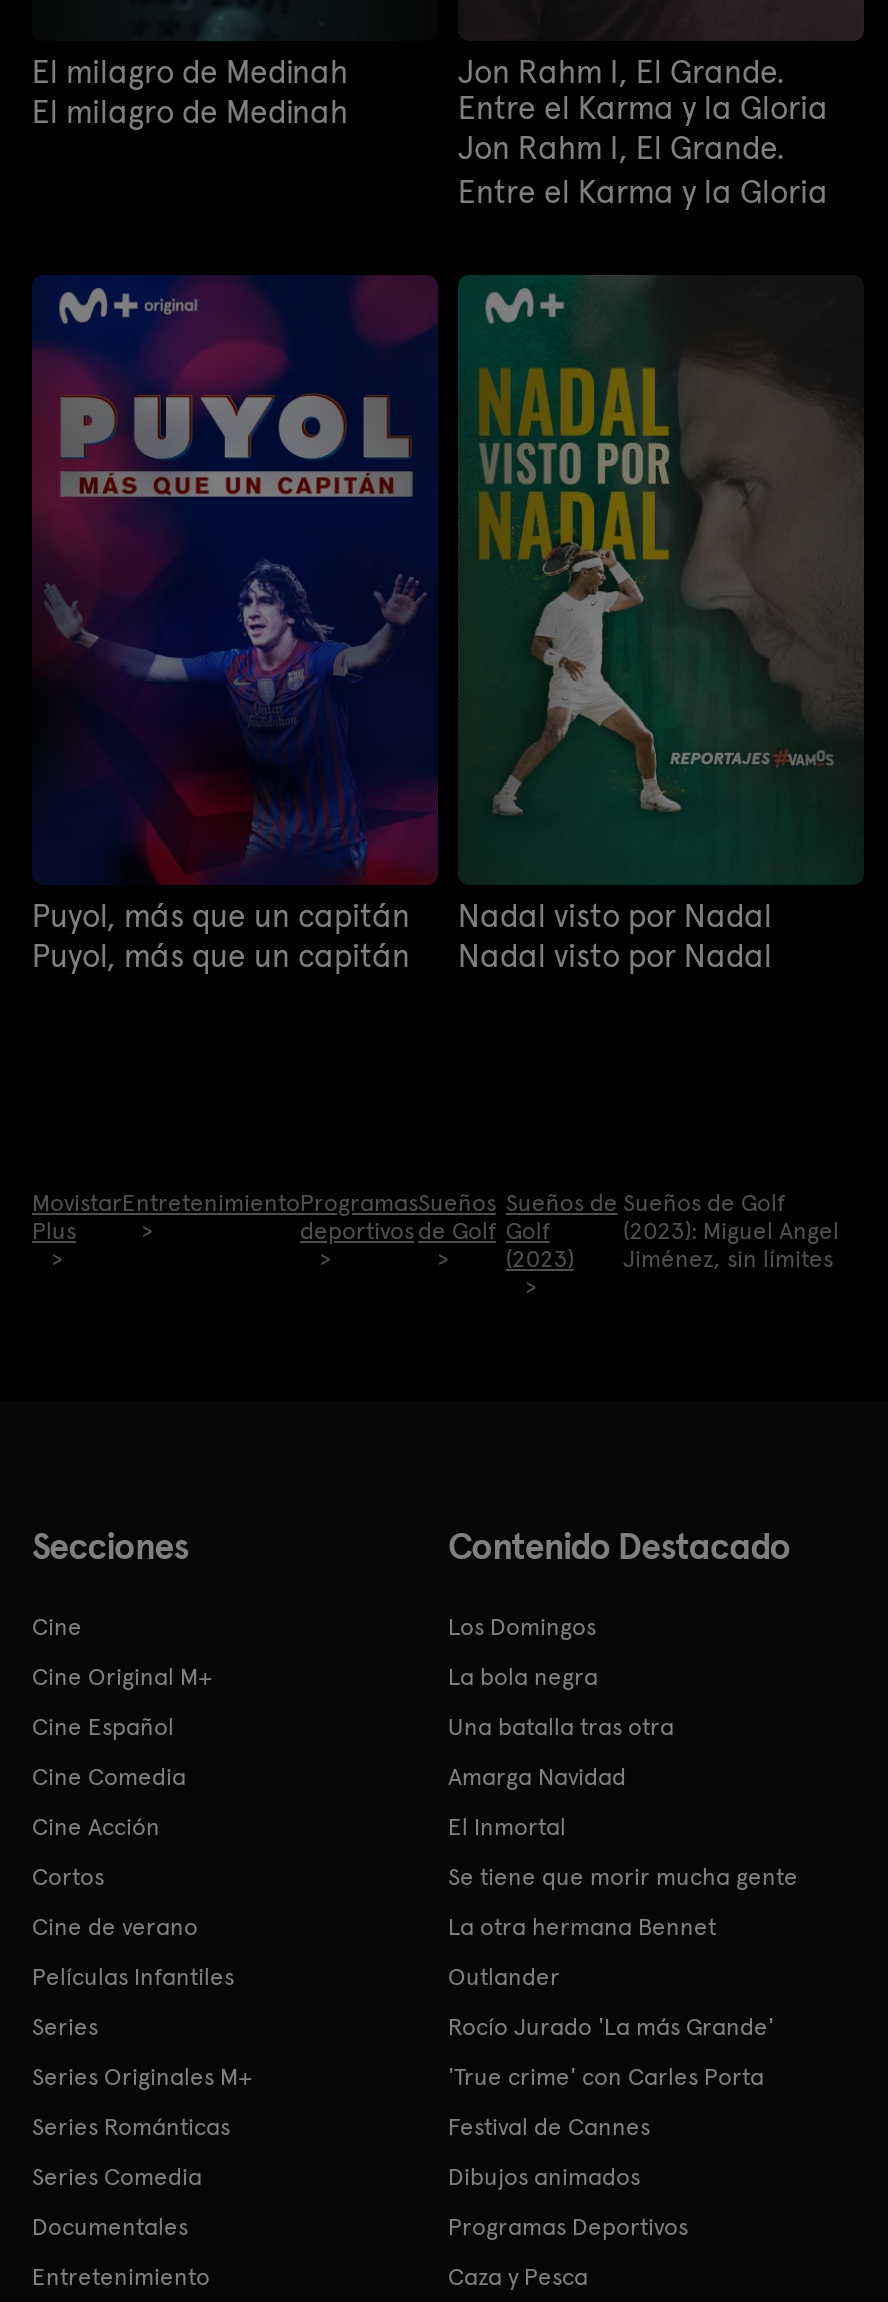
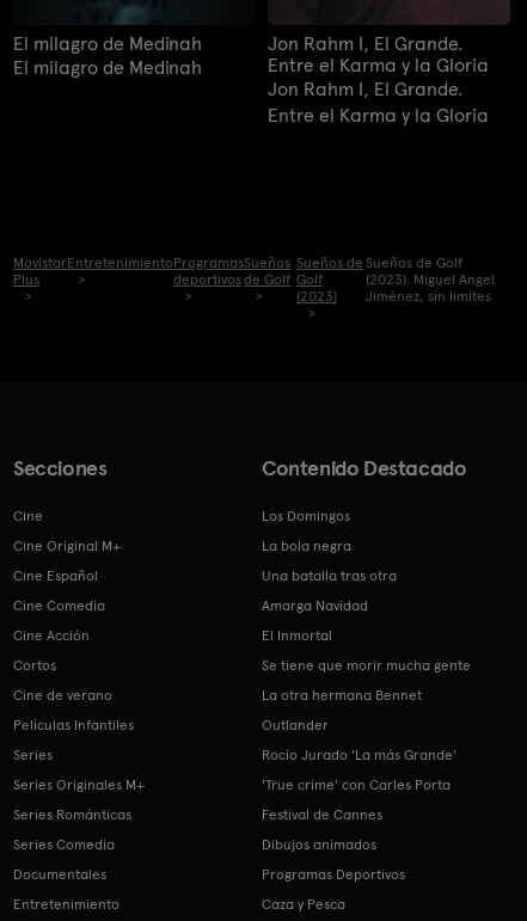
- [image]
- Puyol, más que un capitán
- Puyol, más que un capitán

- [image]
- Nadal visto por Nadal
- Nadal visto por Nadal
